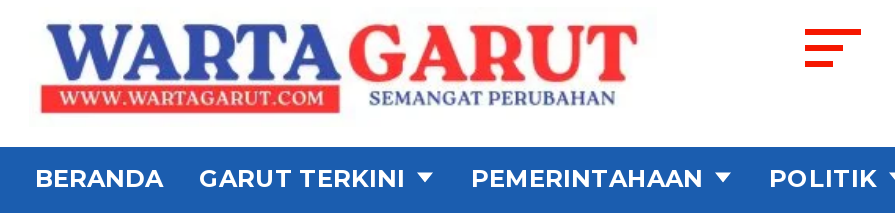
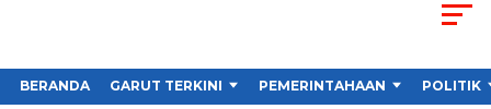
- [image]
